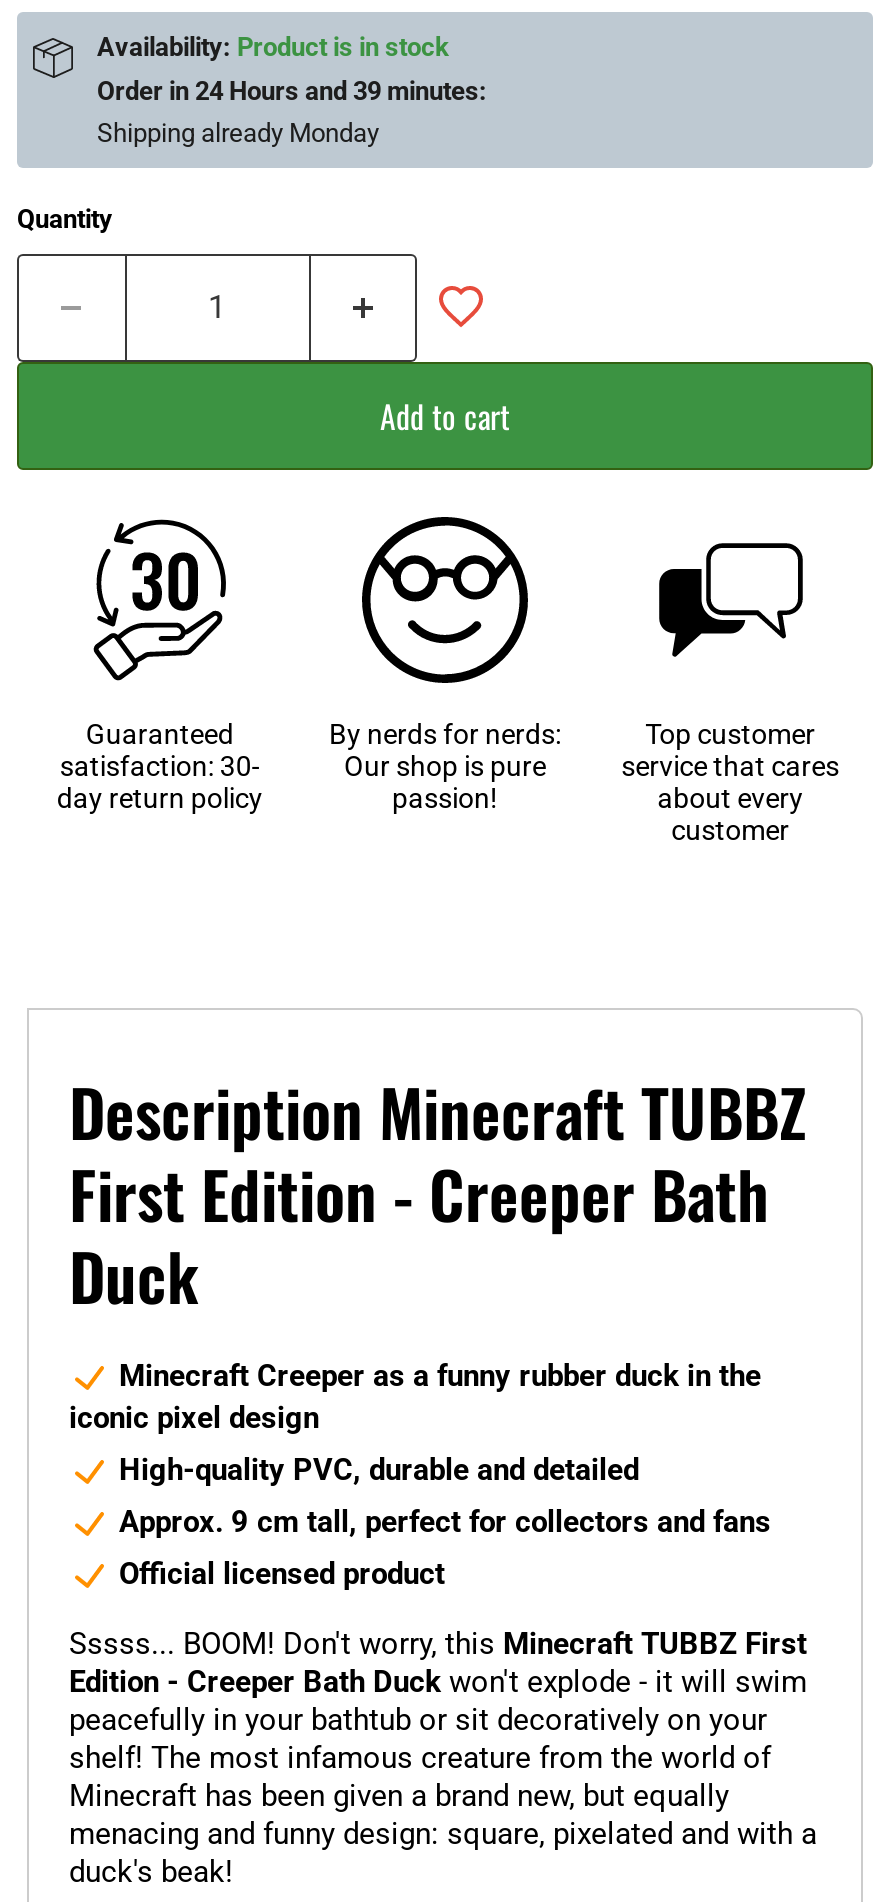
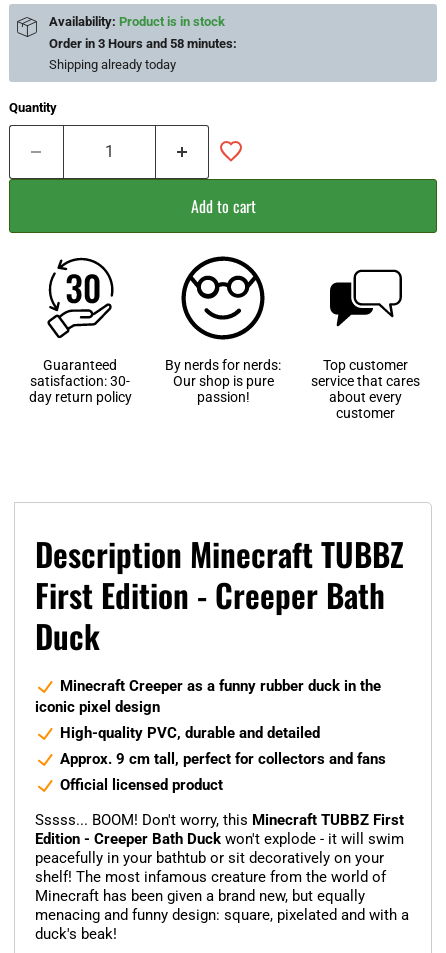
- Order in 24 Hours and 39 minutes:
+ Order in 3 Hours and 58 minutes:

- Shipping already Monday
+ Shipping already today
